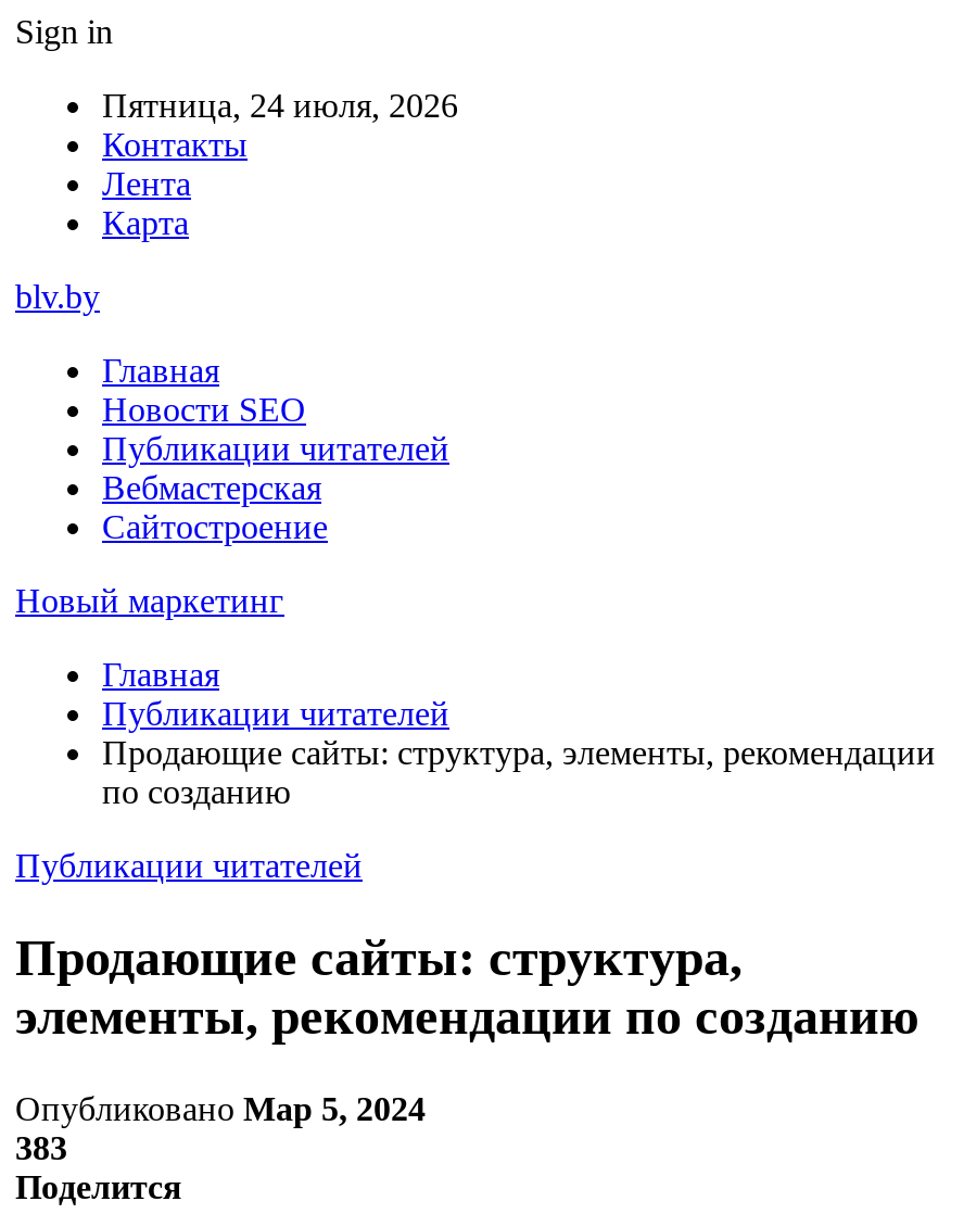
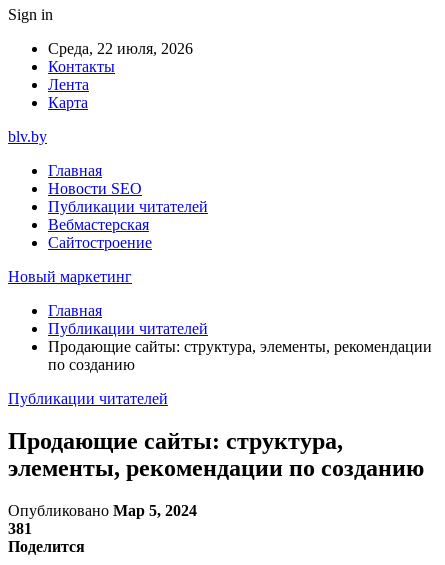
- Пятница, 24 июля, 2026
+ Среда, 22 июля, 2026

- 383
+ 381
